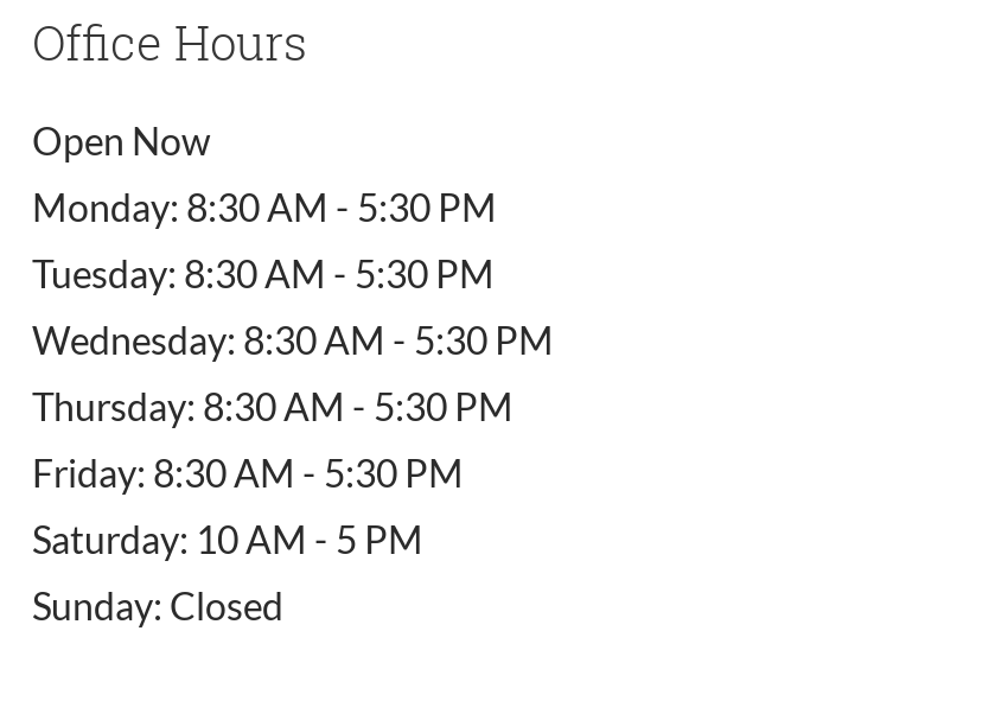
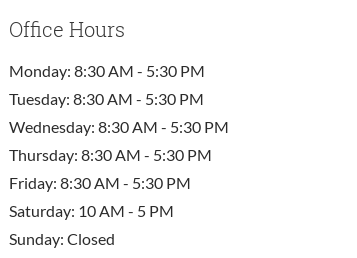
- Open Now
